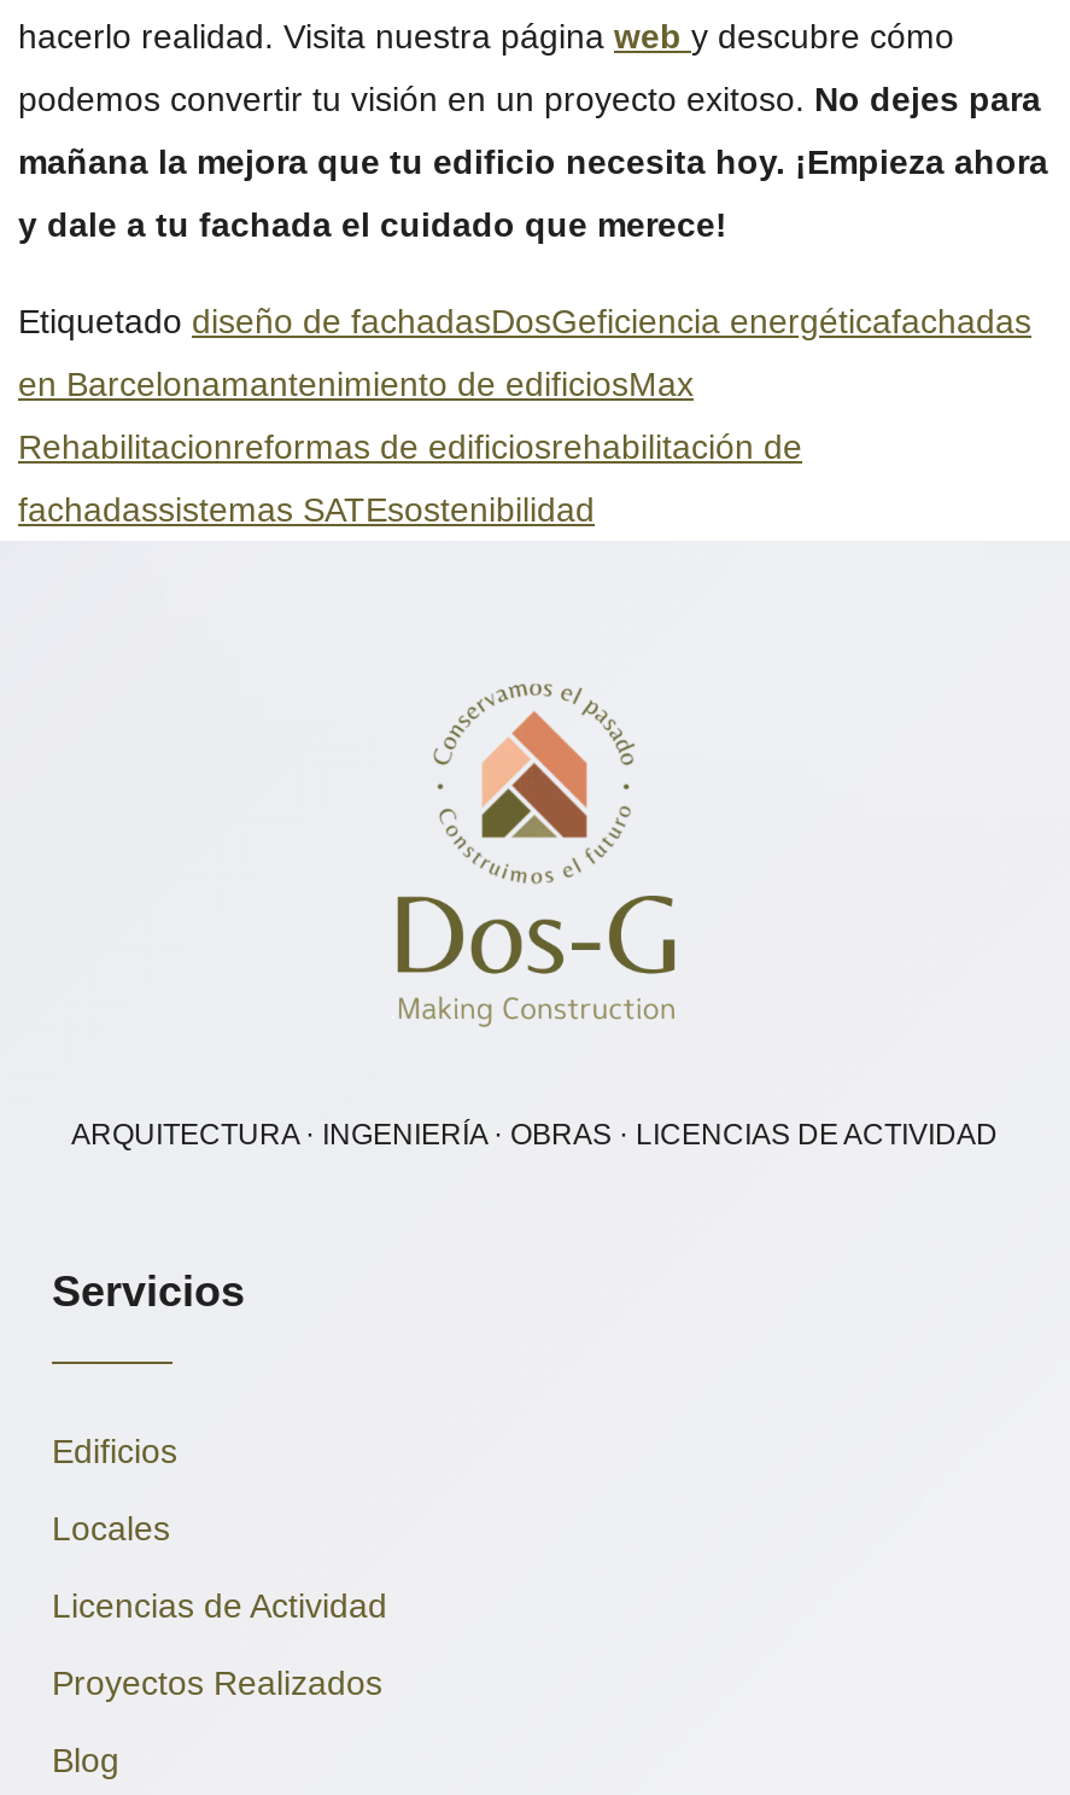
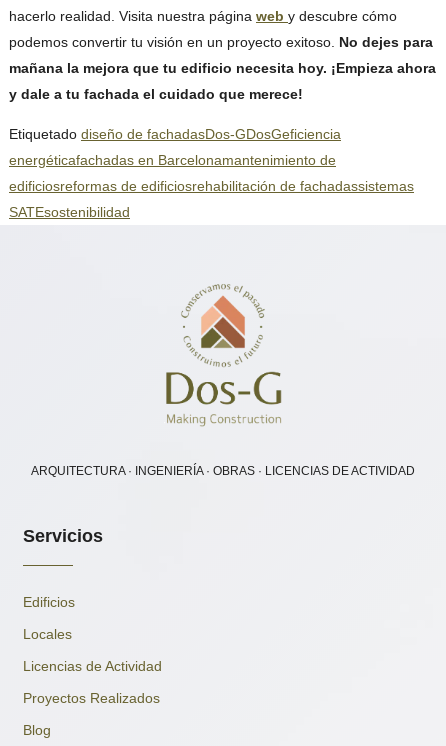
- Etiquetado diseño de fachadasDosGeficiencia energéticafachadas
+ Etiquetado diseño de fachadasDos-GDosGeficiencia

- en Barcelonamantenimiento de edificiosMax
+ energéticafachadas en Barcelonamantenimiento de

- Rehabilitacionreformas de edificiosrehabilitación de
+ edificiosreformas de edificiosrehabilitación de fachadassistemas

- fachadassistemas SATEsostenibilidad
+ SATEsostenibilidad
